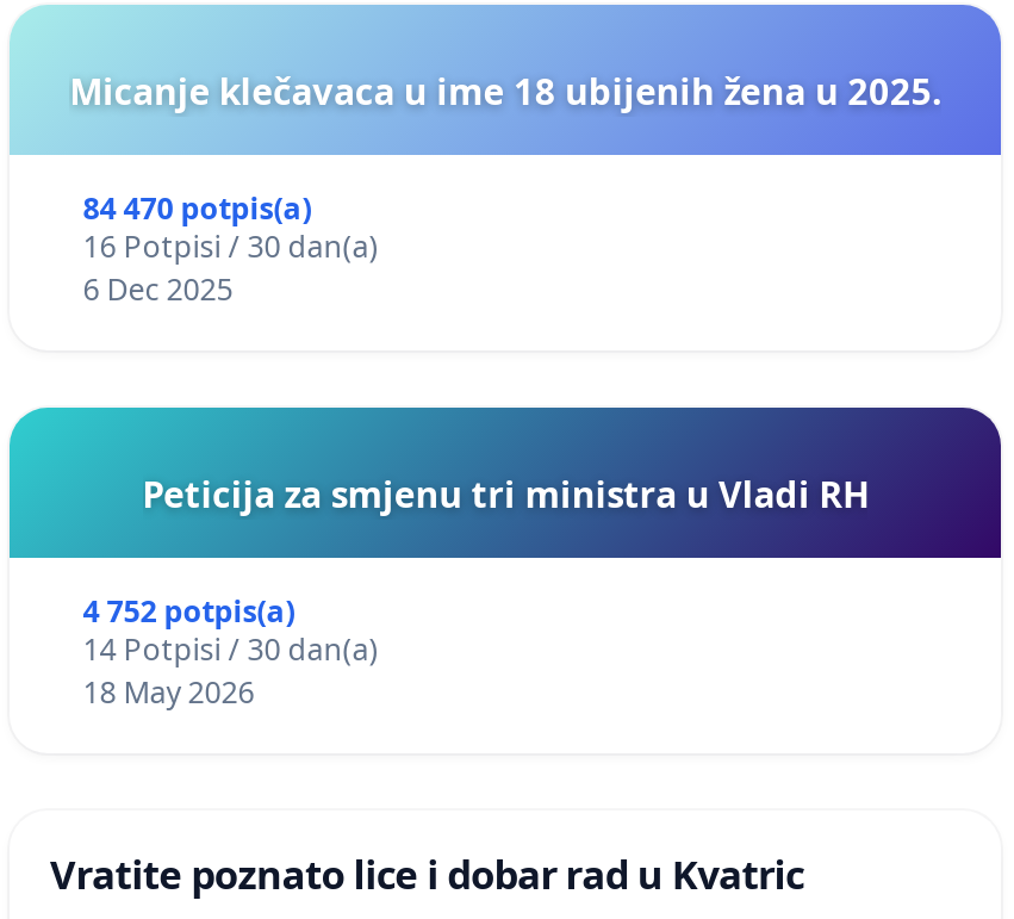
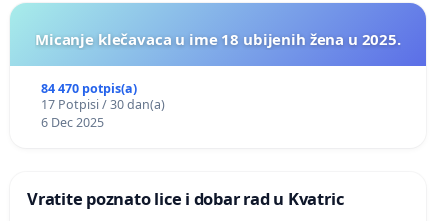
- 16 Potpisi / 30 dan(a)
+ 17 Potpisi / 30 dan(a)

- Peticija za smjenu tri ministra u Vladi RH
- 4 752 potpis(a)
- 14 Potpisi / 30 dan(a)
- 18 May 2026
